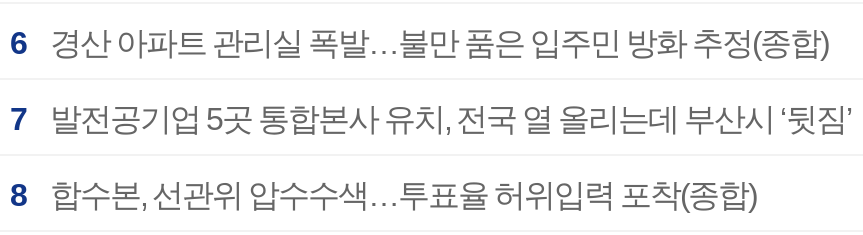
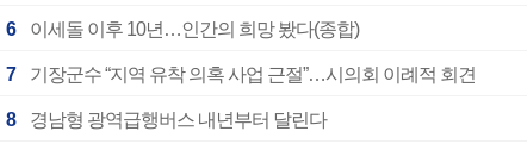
- 경산 아파트 관리실 폭발…불만 품은 입주민 방화 추정(종합)
+ 이세돌 이후 10년…인간의 희망 봤다(종합)

- 발전공기업 5곳 통합본사 유치, 전국 열 올리는데 부산시 ‘뒷짐’
+ 기장군수 “지역 유착 의혹 사업 근절”…시의회 이례적 회견

- 합수본, 선관위 압수수색…투표율 허위입력 포착(종합)
+ 경남형 광역급행버스 내년부터 달린다
